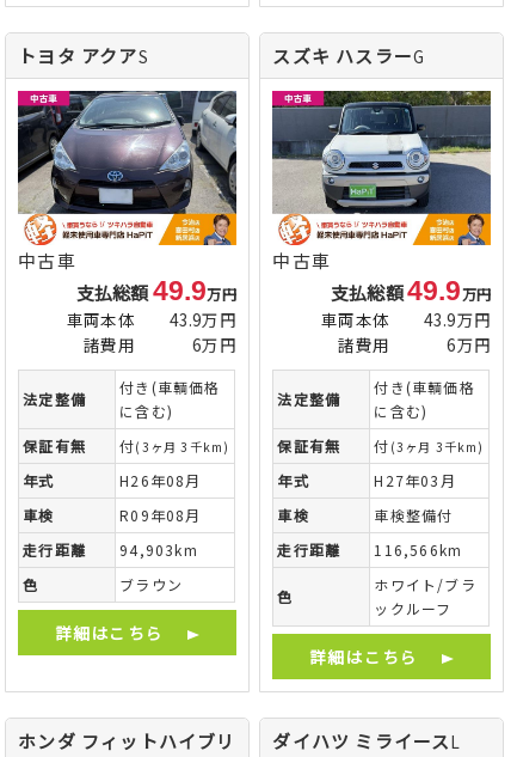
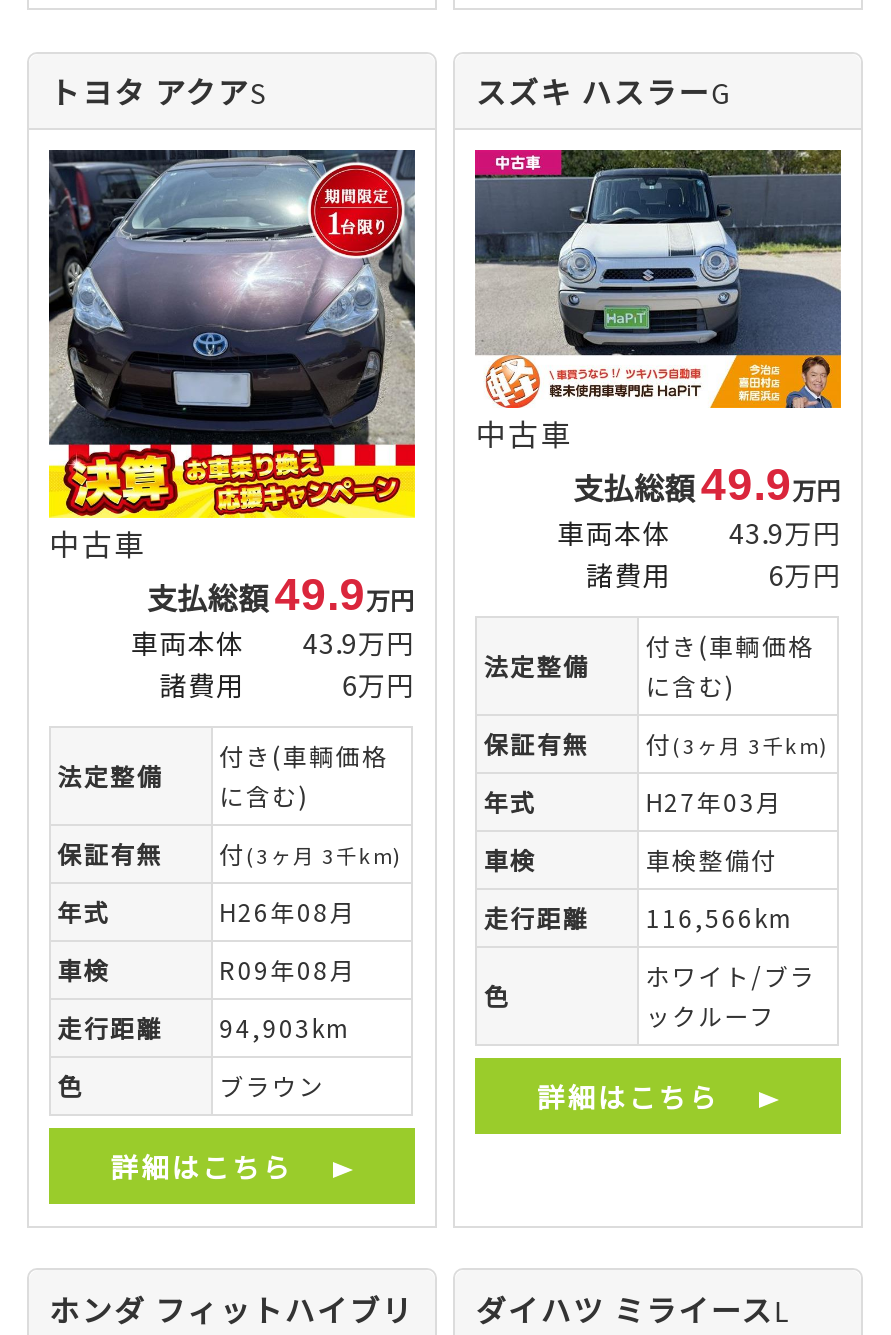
- [image]
+ [image]

moved down: 中古車 | 車両本体 | 43.9万円 | ... | ブラウン | 詳細はこちら
